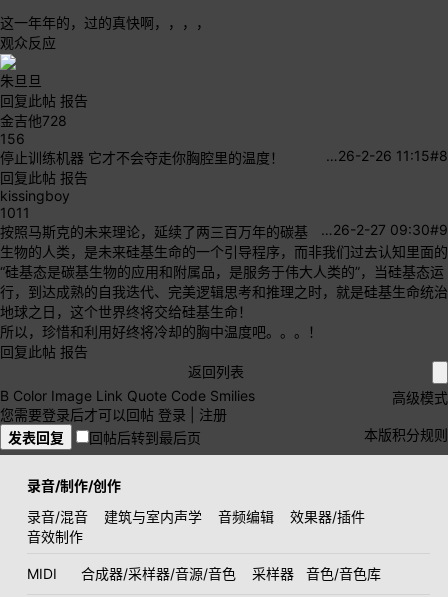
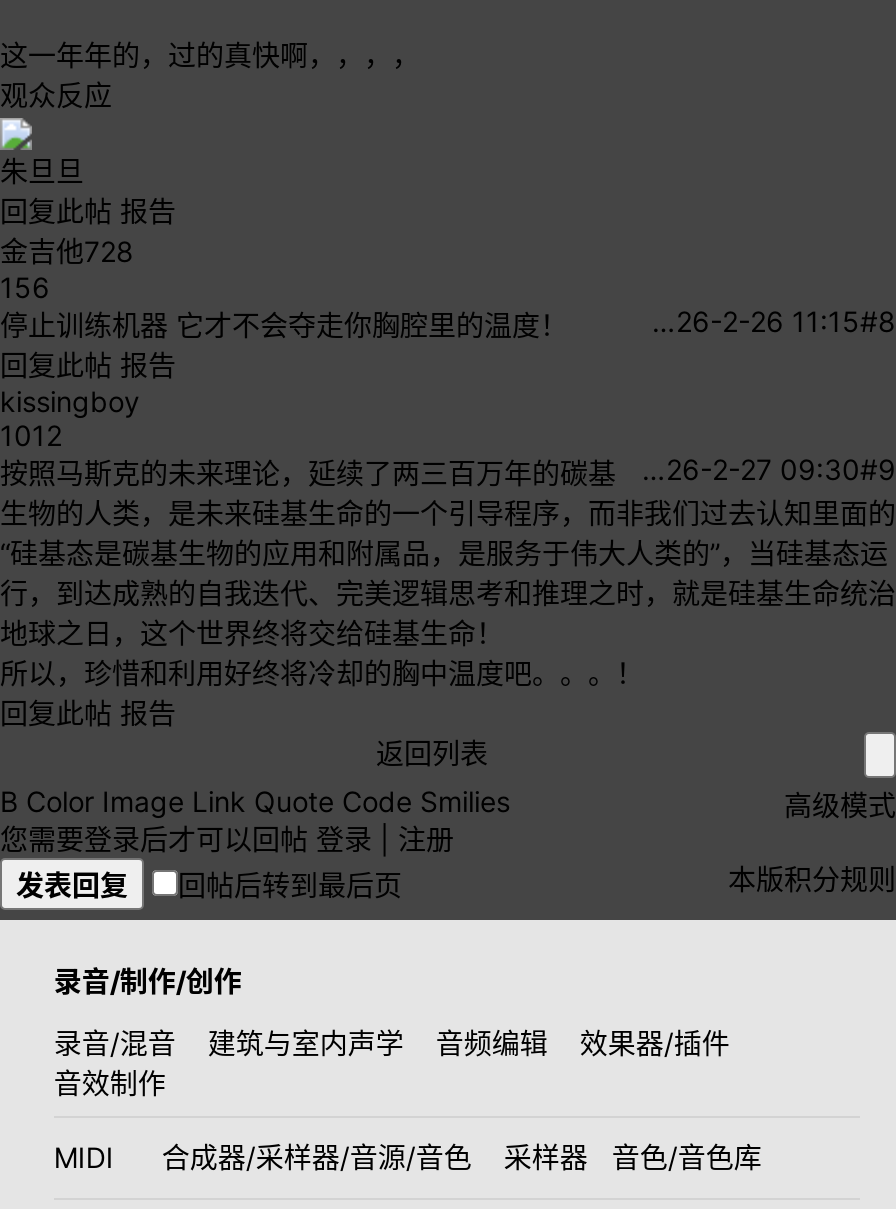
- 1011
+ 1012
